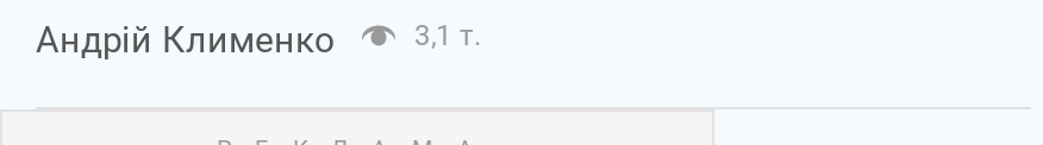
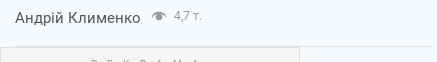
- 3,1 т.
+ 4,7 т.
